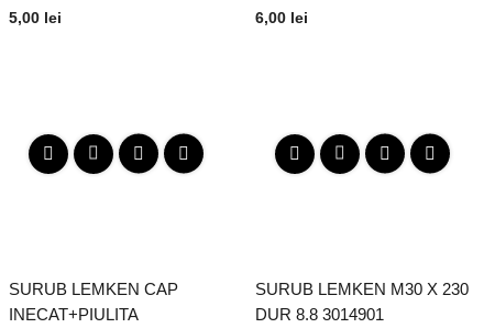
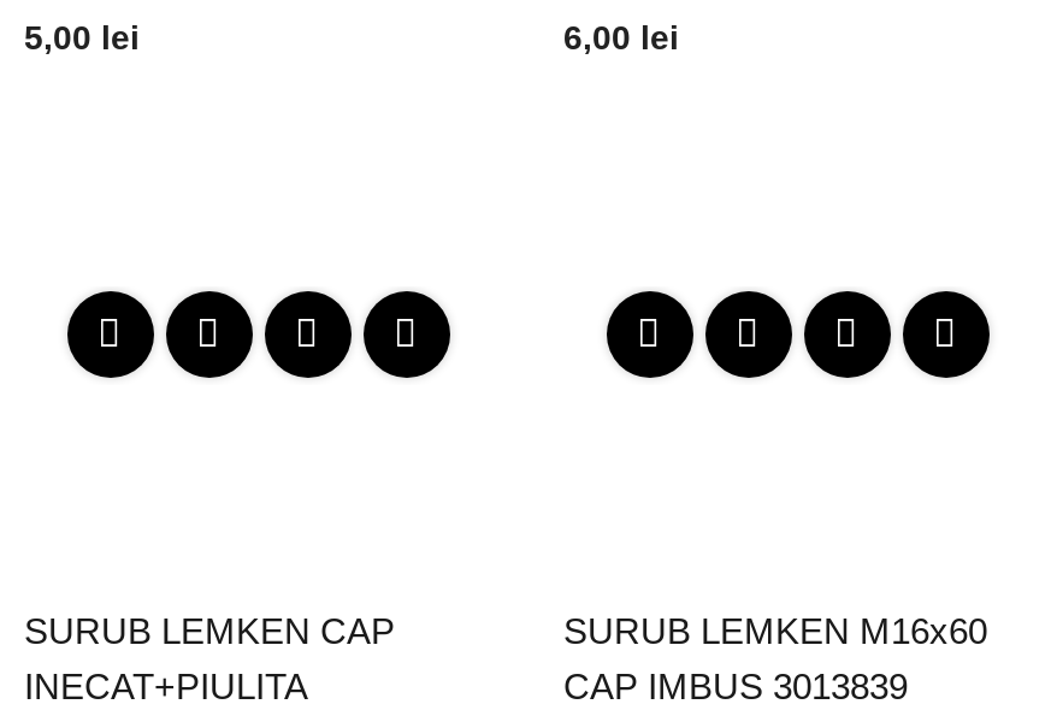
- SURUB LEMKEN M30 X 230
- DUR 8.8 3014901
+ SURUB LEMKEN M16x60
+ CAP IMBUS 3013839
